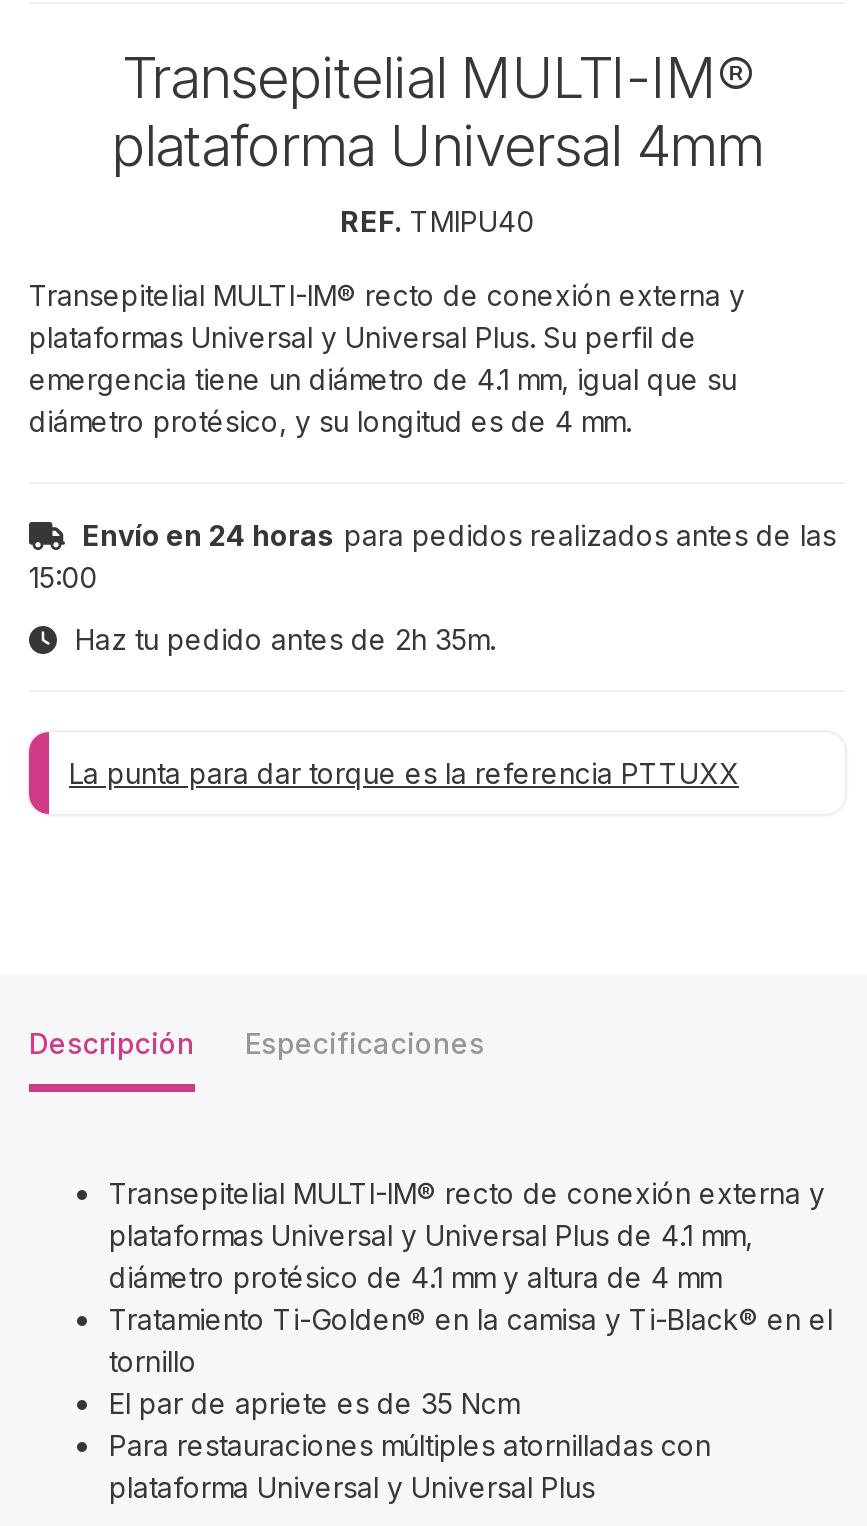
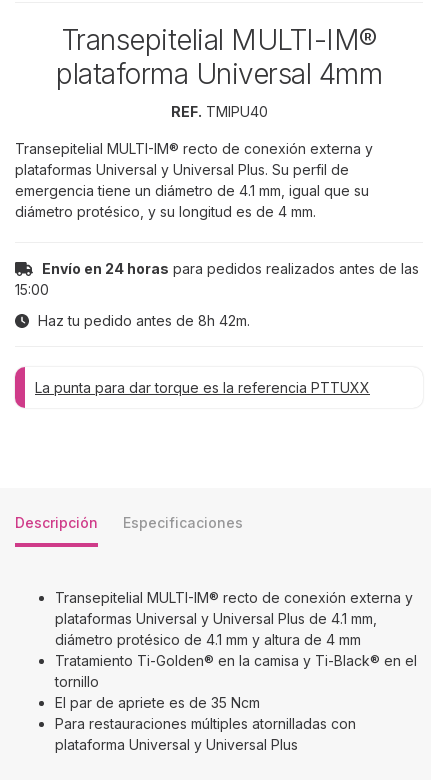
- Haz tu pedido antes de 2h 35m.
+ Haz tu pedido antes de 8h 42m.
